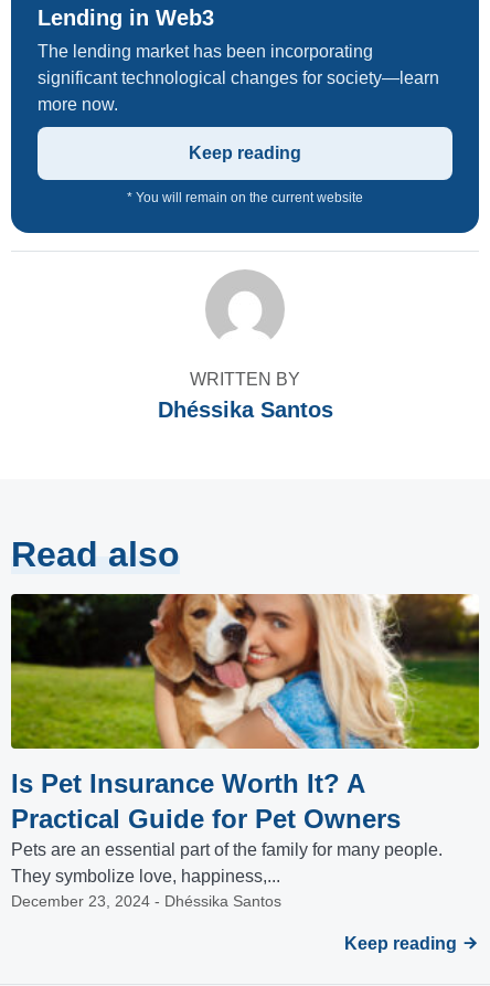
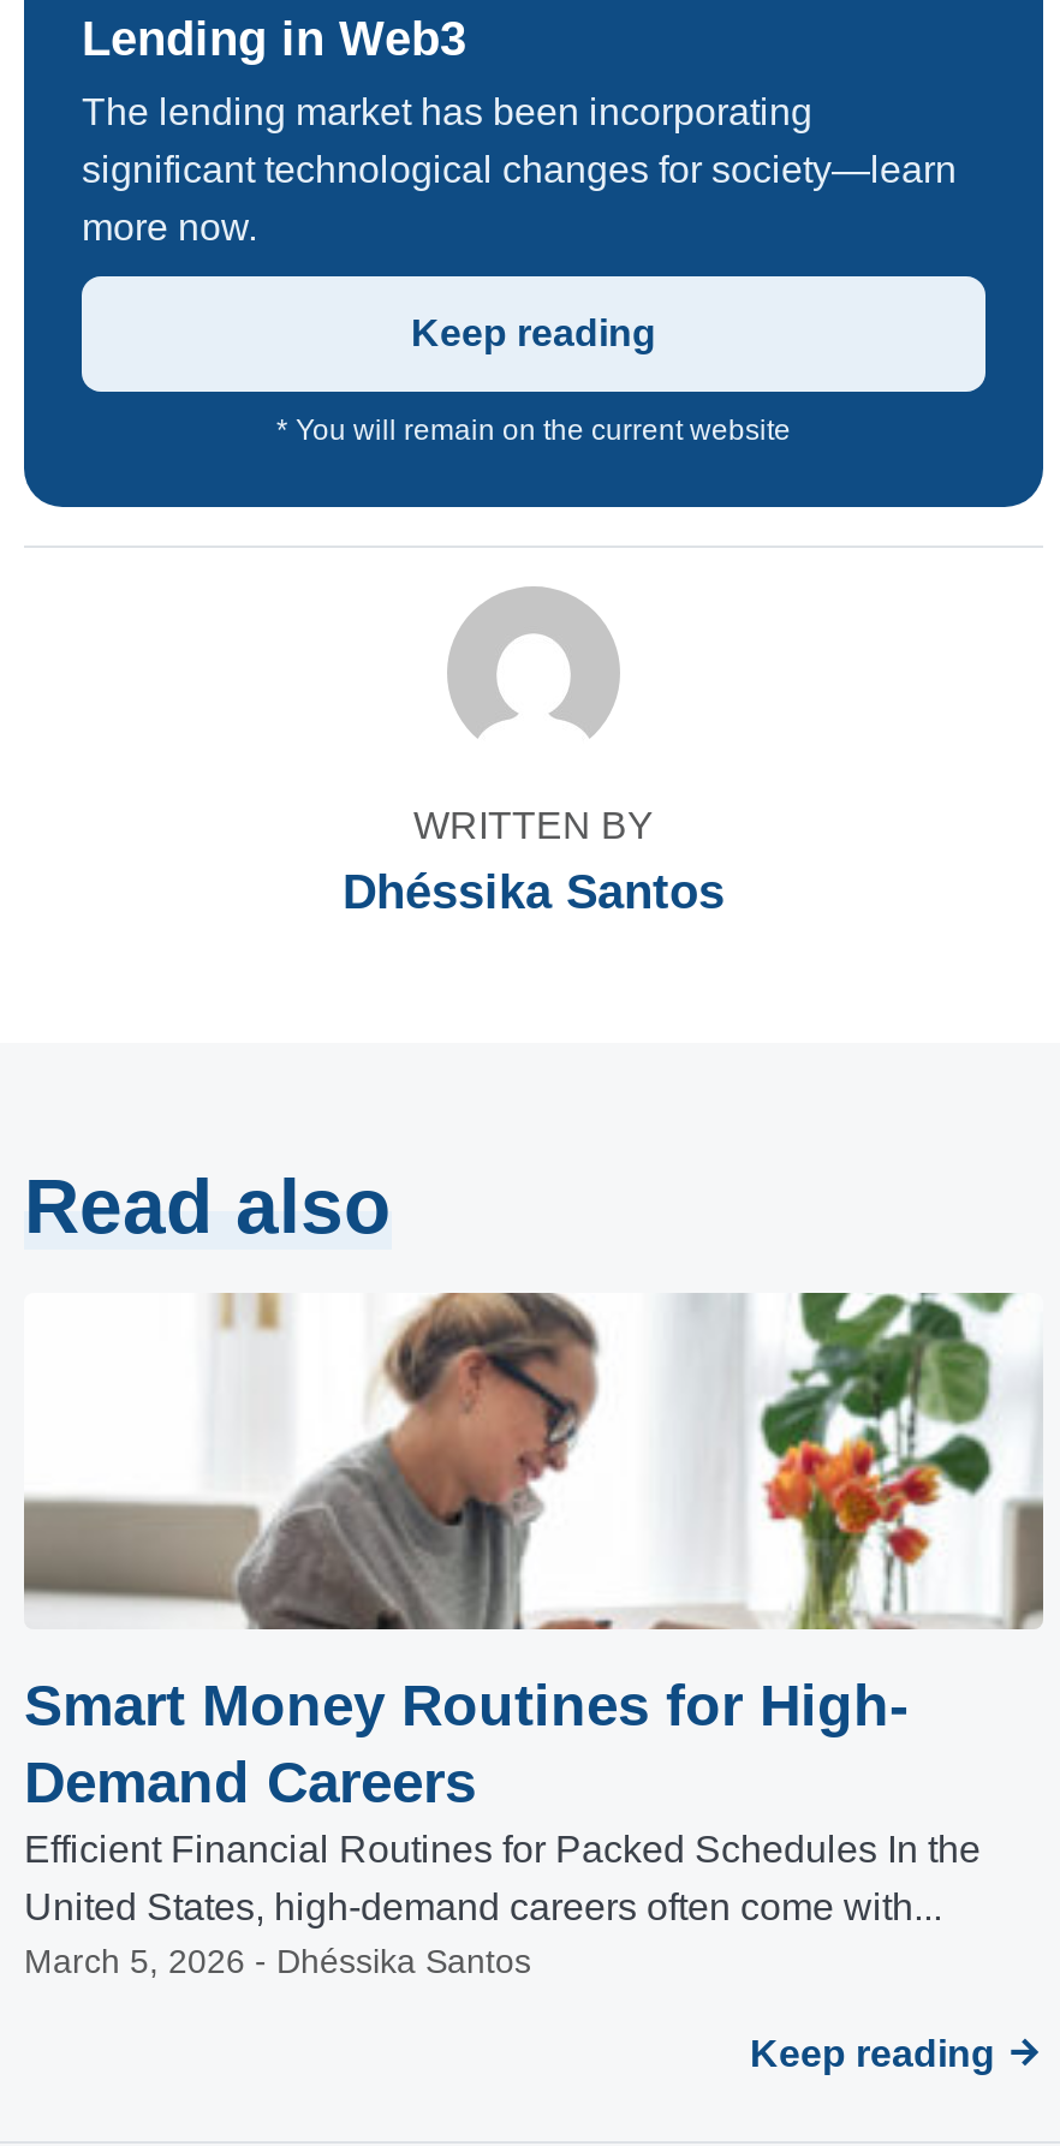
- [image]
- Is Pet Insurance Worth It? A
- Practical Guide for Pet Owners
- Pets are an essential part of the family for many people.
- They symbolize love, happiness,...
- December 23, 2024 - Dhéssika Santos
+ [image]
+ Smart Money Routines for High-
+ Demand Careers
+ Efficient Financial Routines for Packed Schedules In the
+ United States, high-demand careers often come with...
+ March 5, 2026 - Dhéssika Santos
